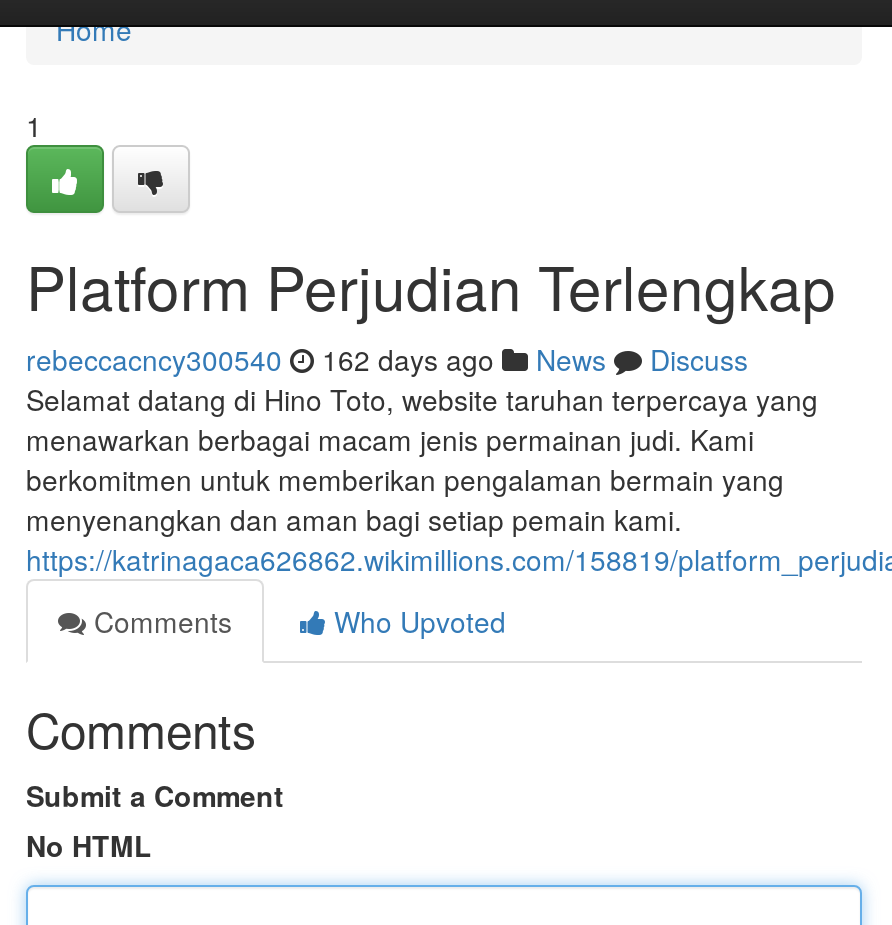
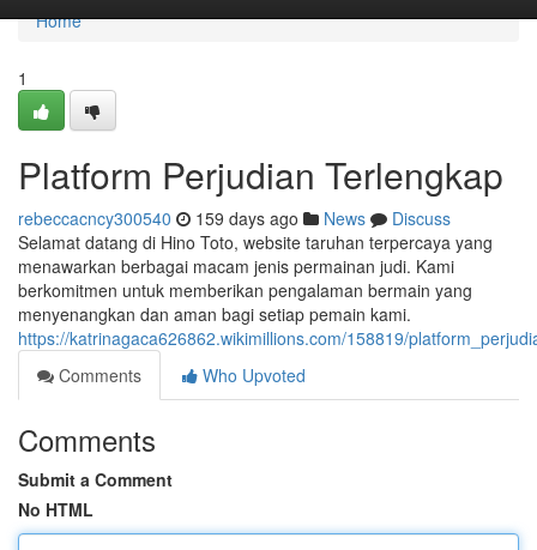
- rebeccacncy300540 162 days ago News Discuss
+ rebeccacncy300540 159 days ago News Discuss
